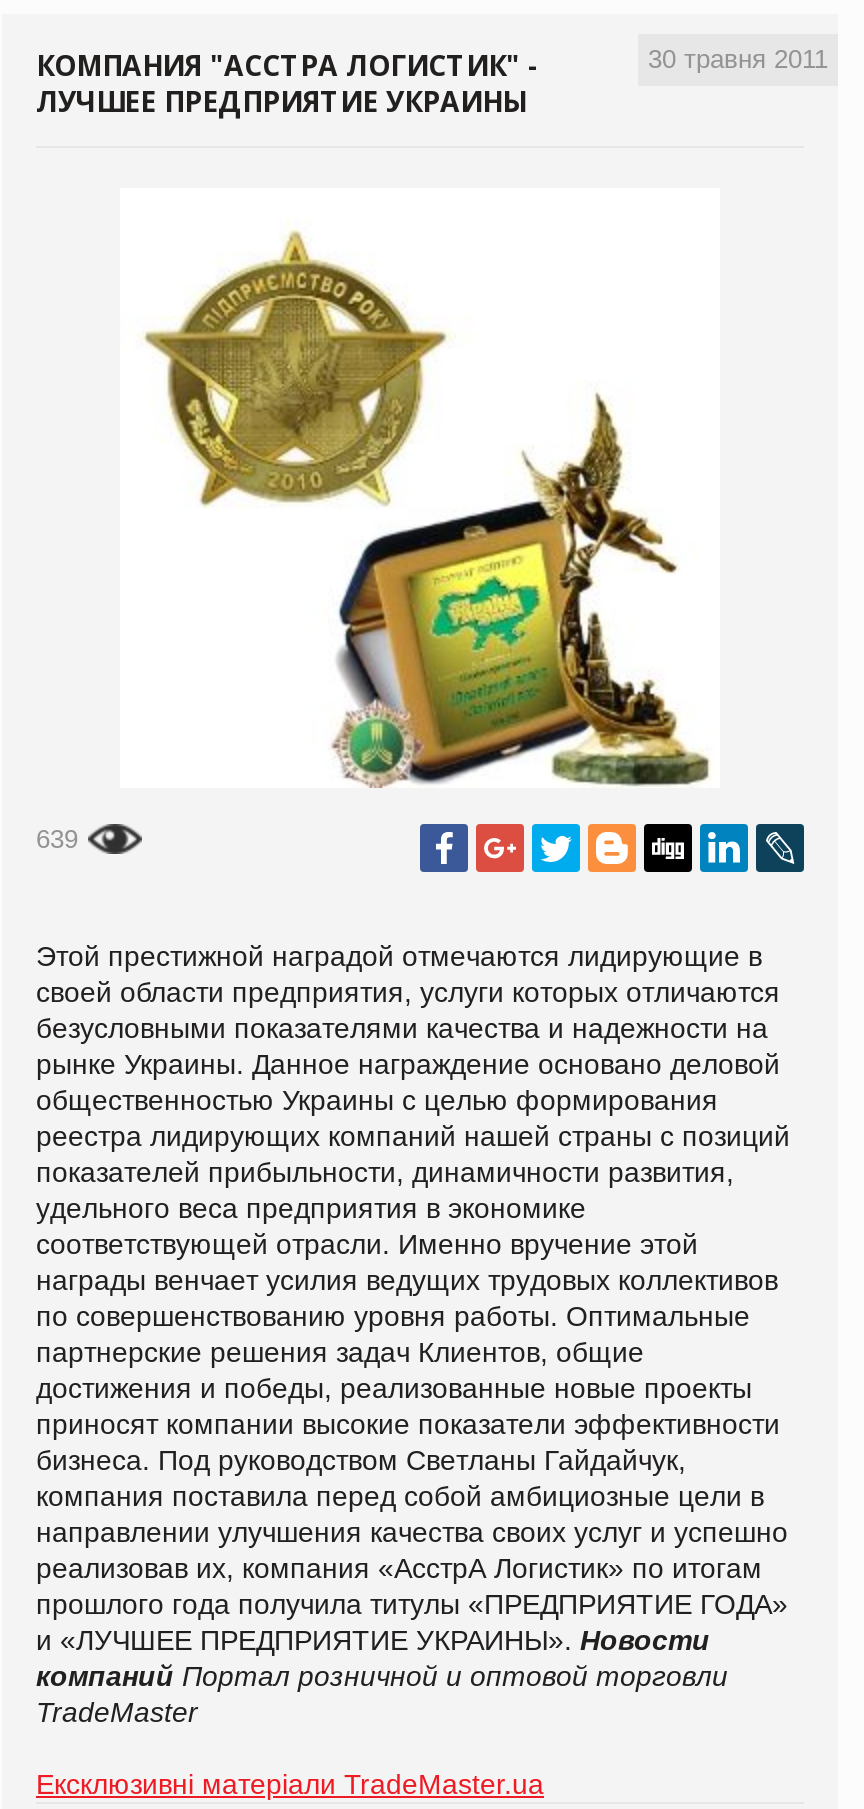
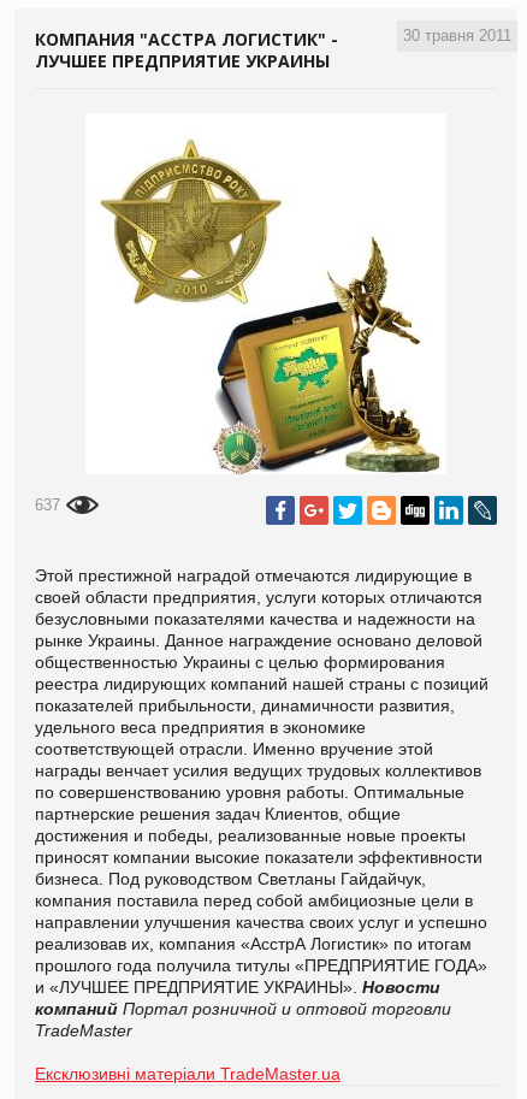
- 639
+ 637
